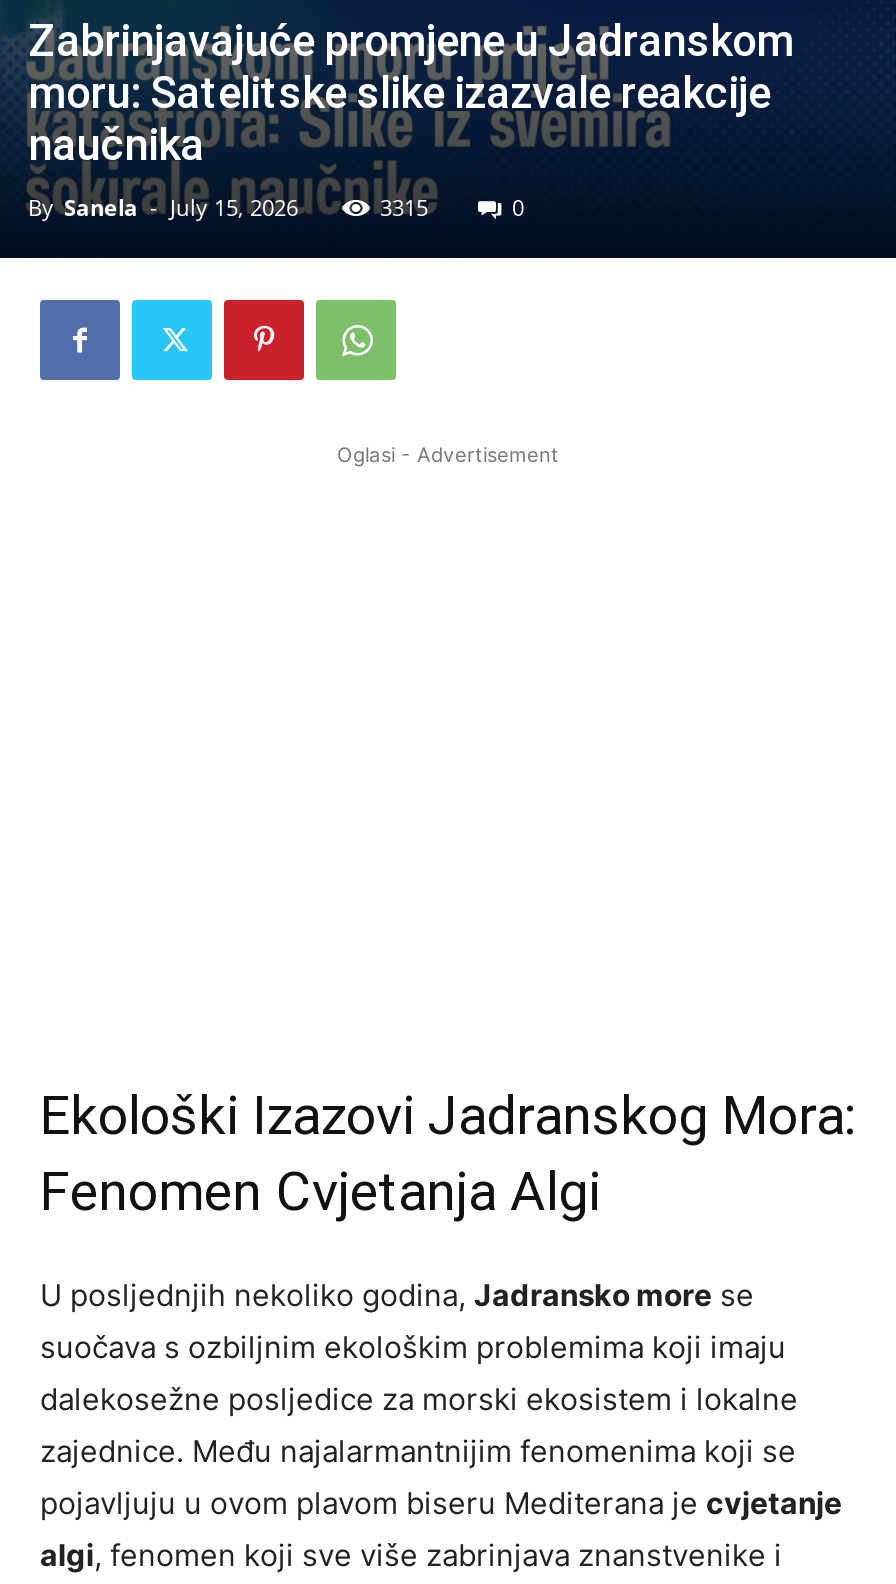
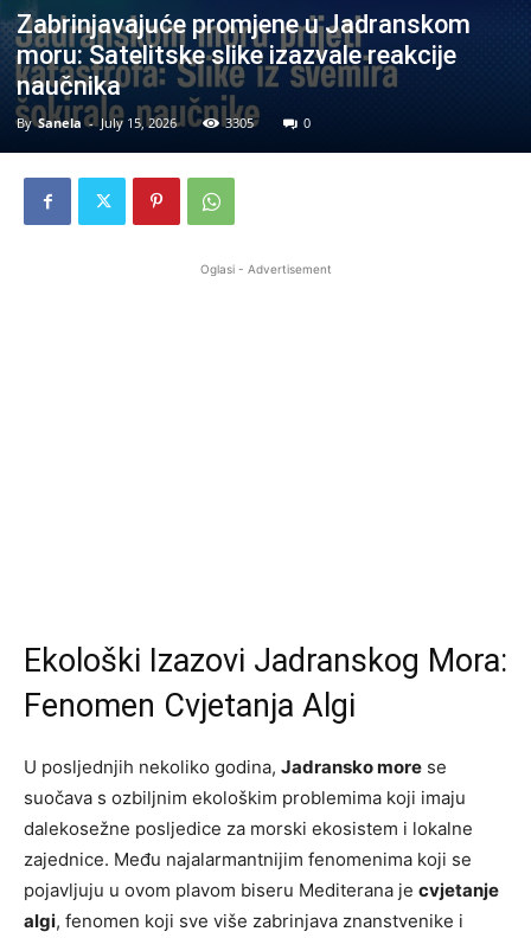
- 3315
+ 3305
